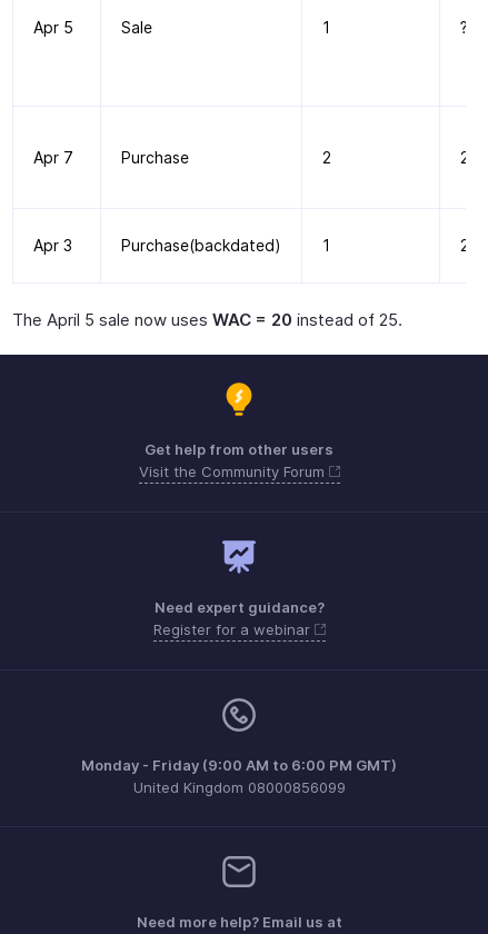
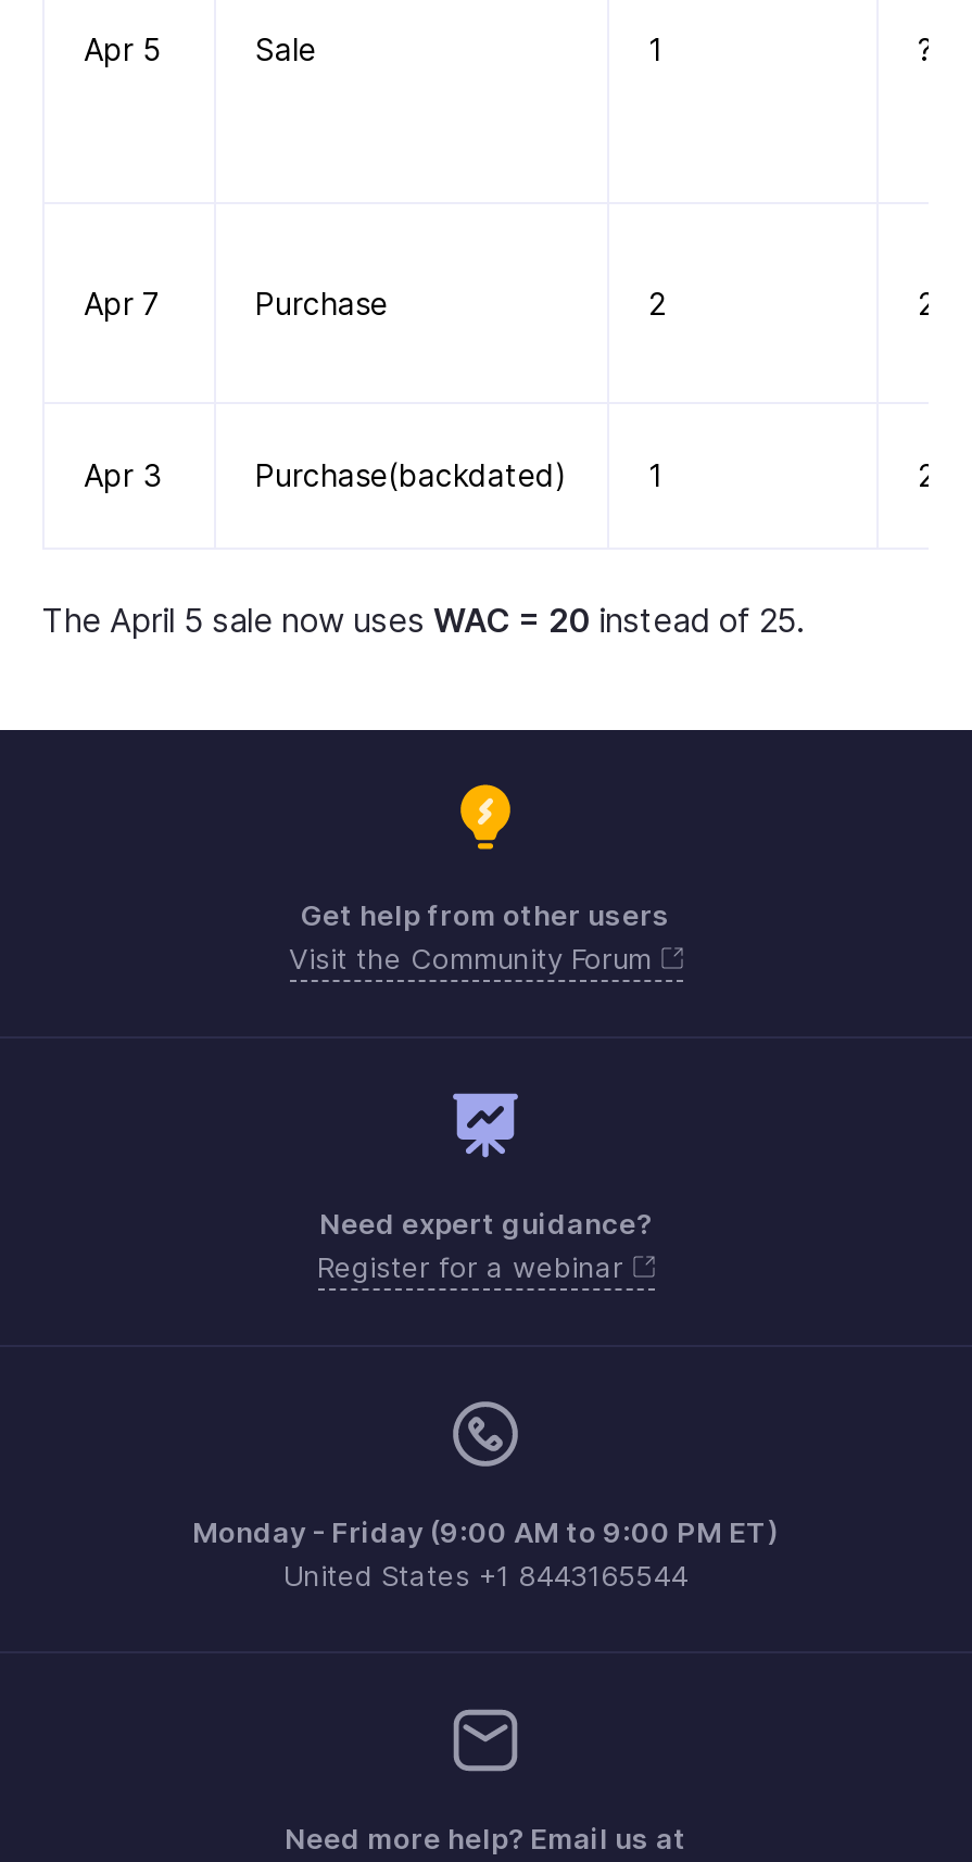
- Monday - Friday (9:00 AM to 6:00 PM GMT)
- United Kingdom 08000856099
+ Monday - Friday (9:00 AM to 9:00 PM ET)
+ United States +1 8443165544
